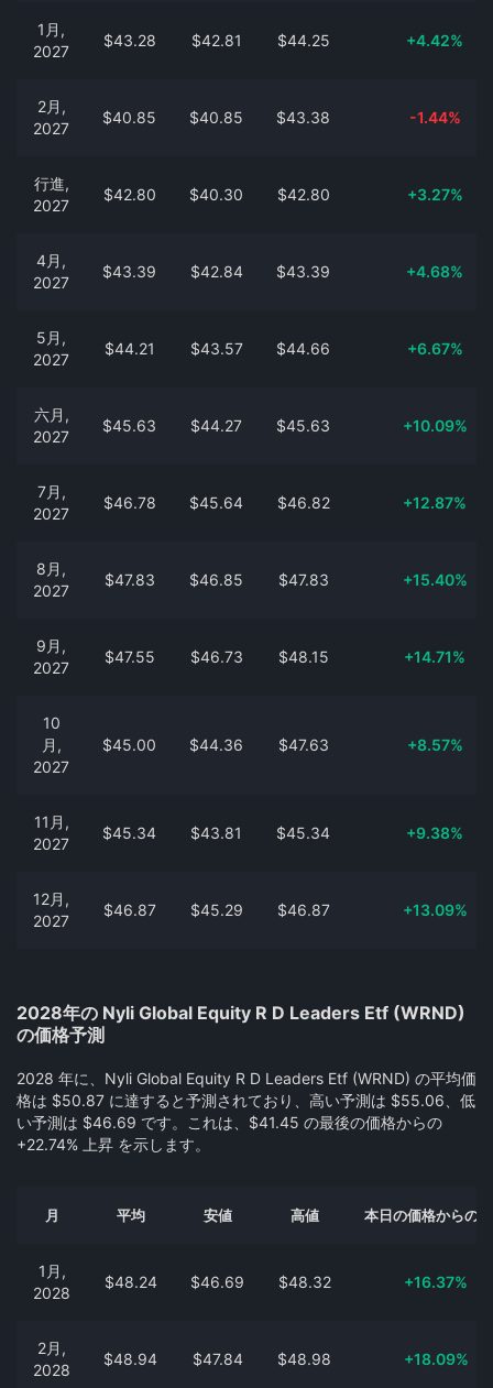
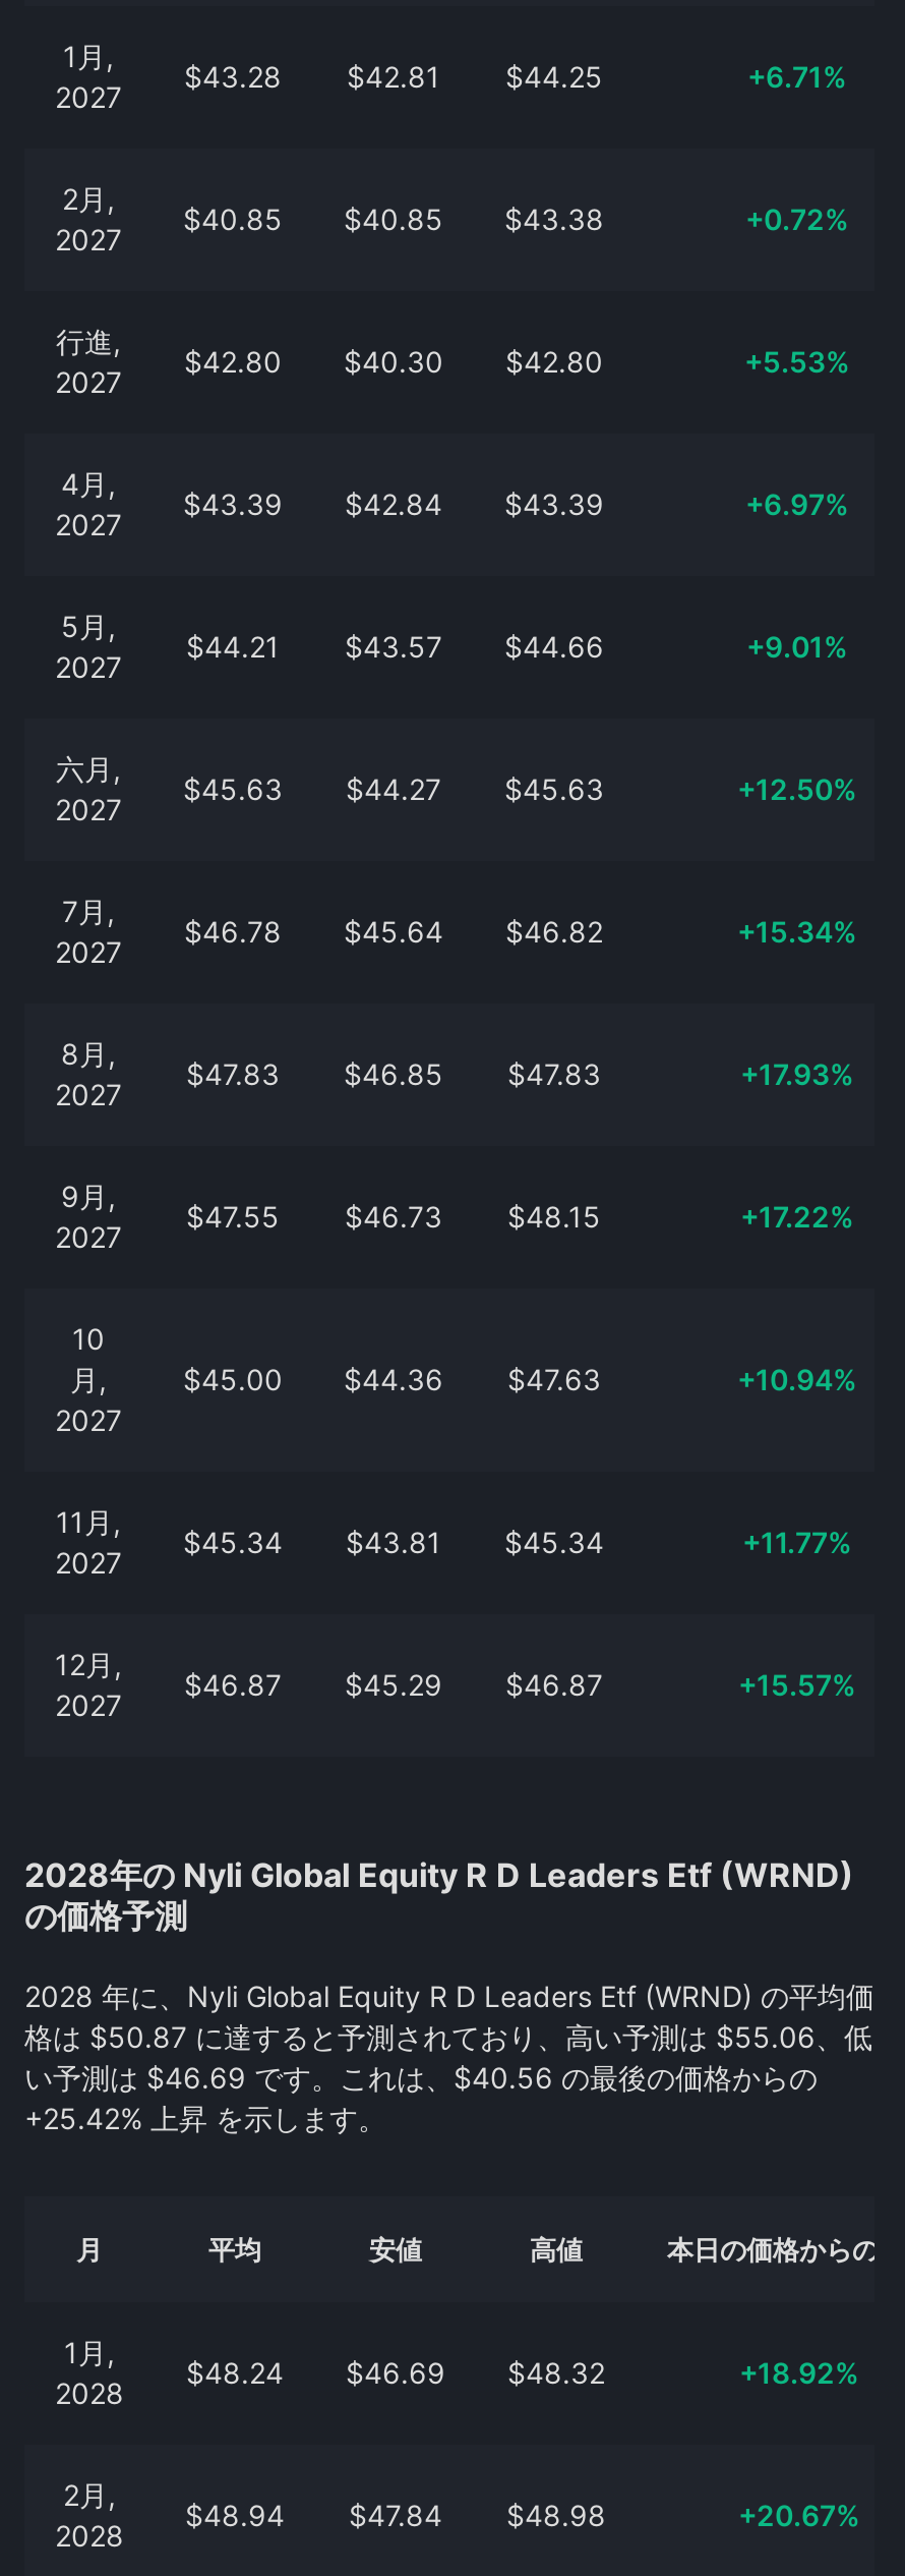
- +4.42%
+ +6.71%

- -1.44%
+ +0.72%

- +3.27%
+ +5.53%

- +4.68%
+ +6.97%

- +6.67%
+ +9.01%

- +10.09%
+ +12.50%

- +12.87%
+ +15.34%

- +15.40%
+ +17.93%

- +14.71%
+ +17.22%

- +8.57%
+ +10.94%

- +9.38%
+ +11.77%

- +13.09%
+ +15.57%

- い予測は $46.69 です。これは、$41.45 の最後の価格からの
+ い予測は $46.69 です。これは、$40.56 の最後の価格からの

- +22.74% 上昇 を示します。
+ +25.42% 上昇 を示します。

- +16.37%
+ +18.92%

- +18.09%
+ +20.67%
